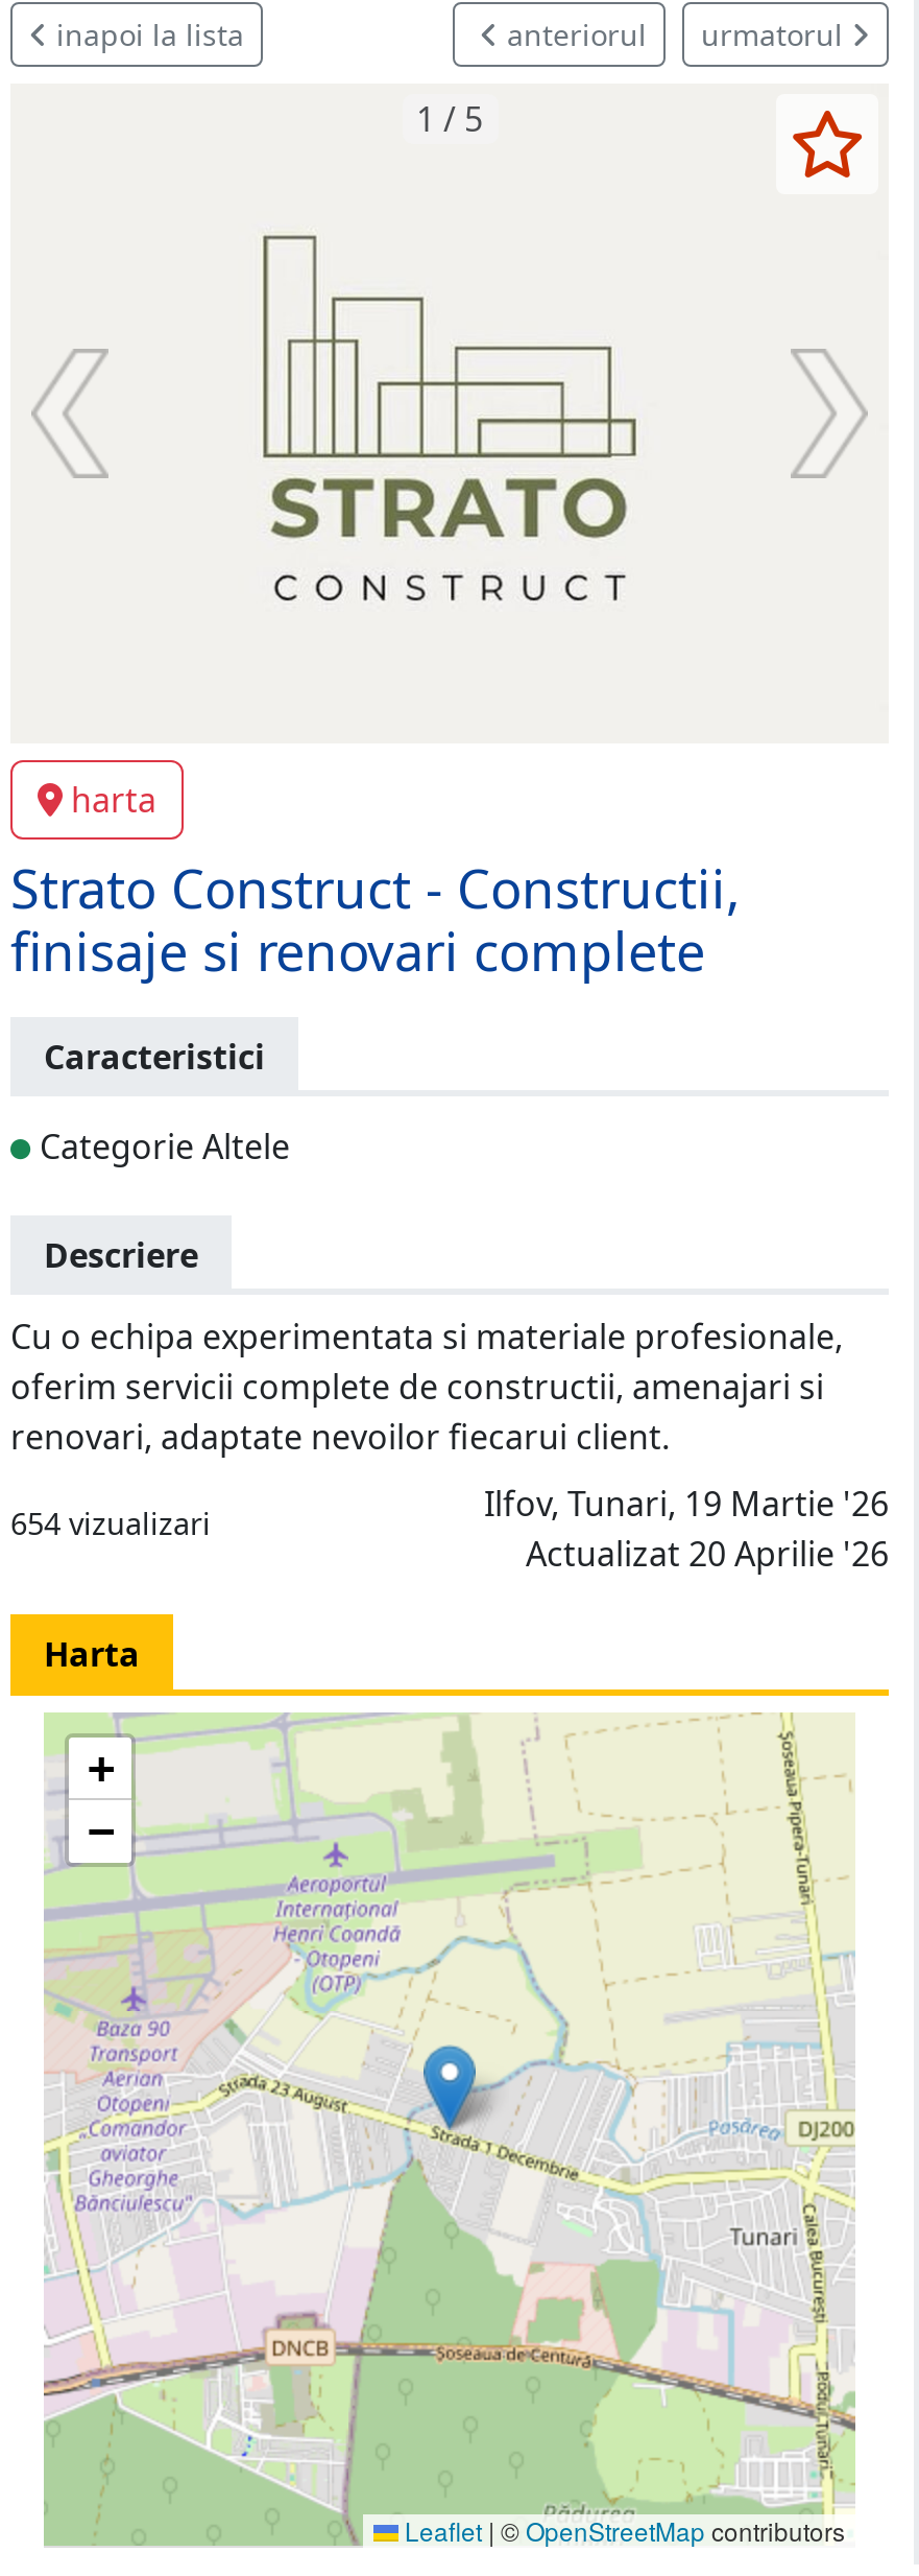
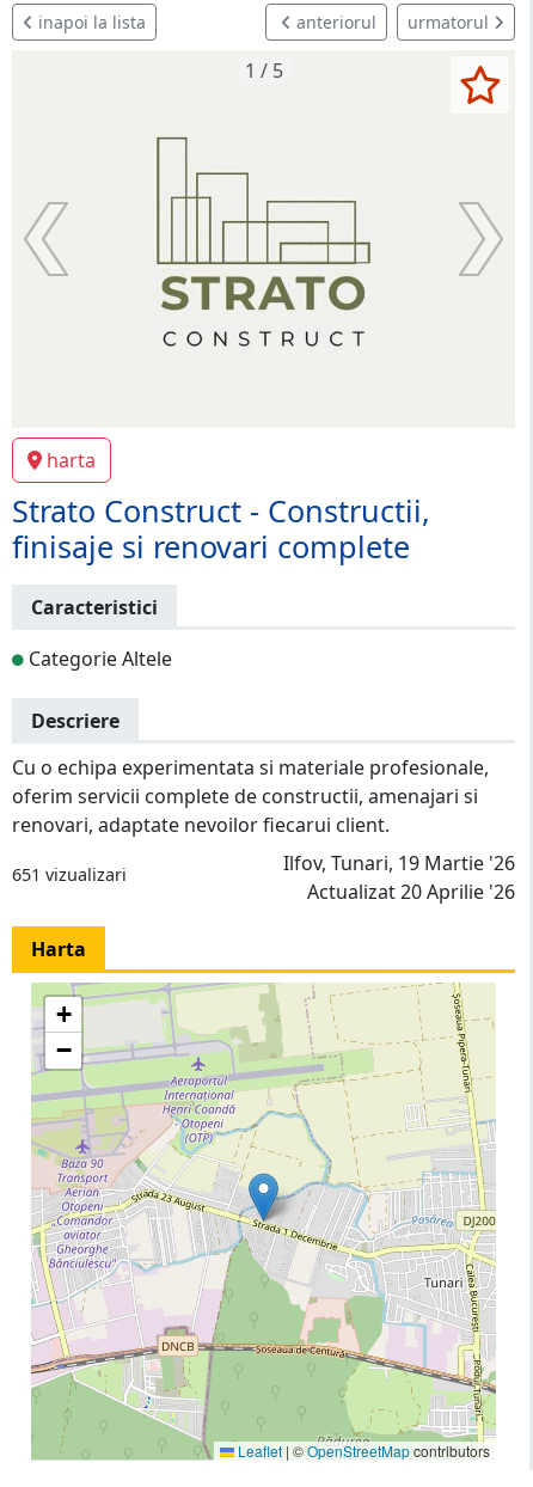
- 654 vizualizari
+ 651 vizualizari
